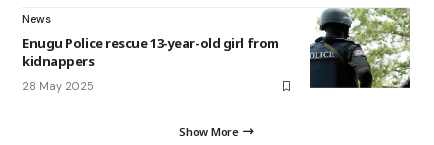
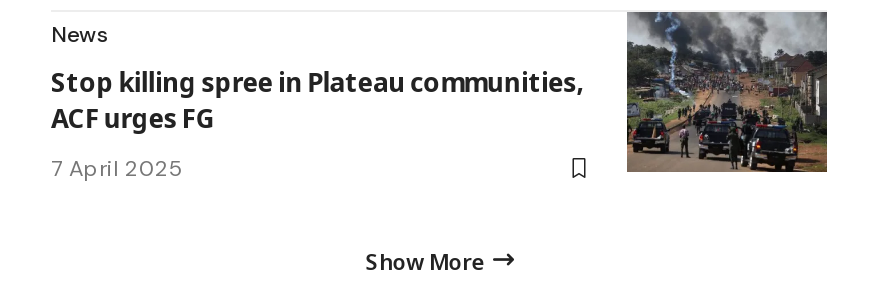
- [image]
- Enugu Police rescue 13-year-old girl from
- kidnappers
+ [image]
+ Stop killing spree in Plateau communities,
+ ACF urges FG

- 28 May 2025
+ 7 April 2025
